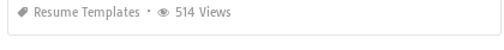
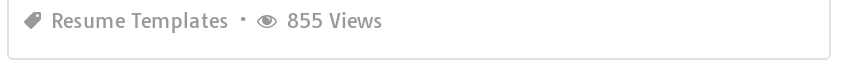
- 514 Views
+ 855 Views
